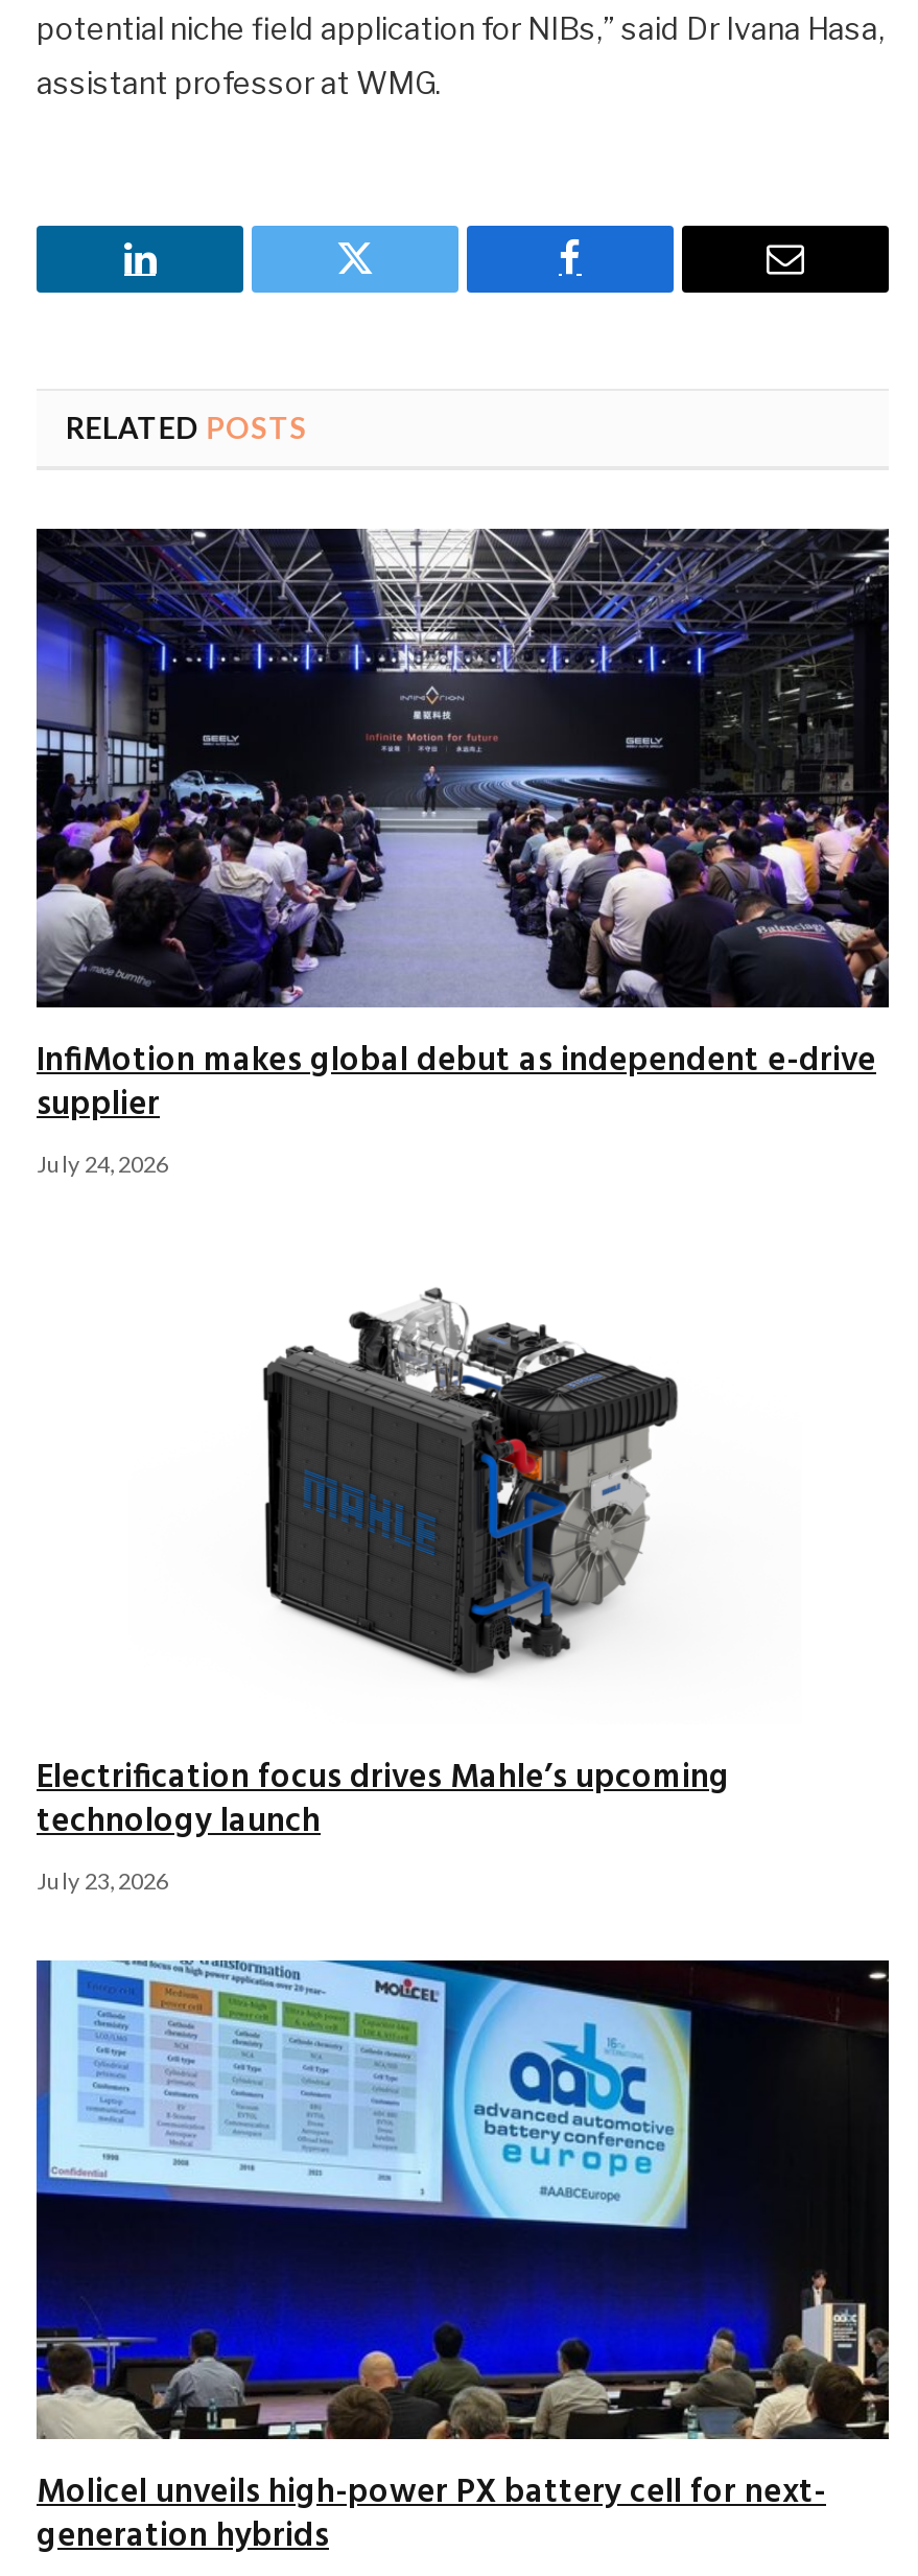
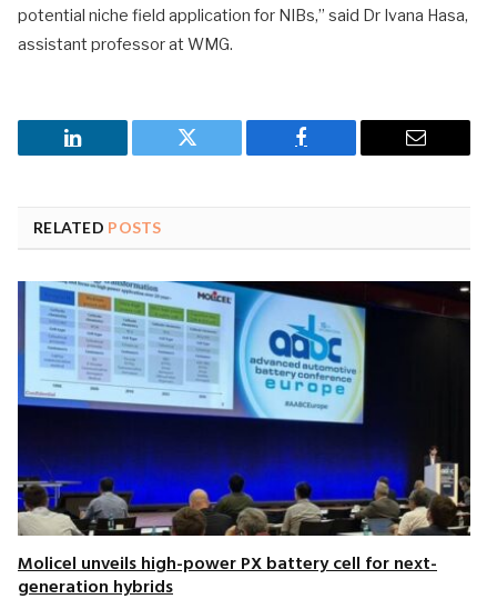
- [image]
- InfiMotion makes global debut as independent e-drive
- supplier
- July 24, 2026

- [image]
- Electrification focus drives Mahle’s upcoming
- technology launch
- July 23, 2026
